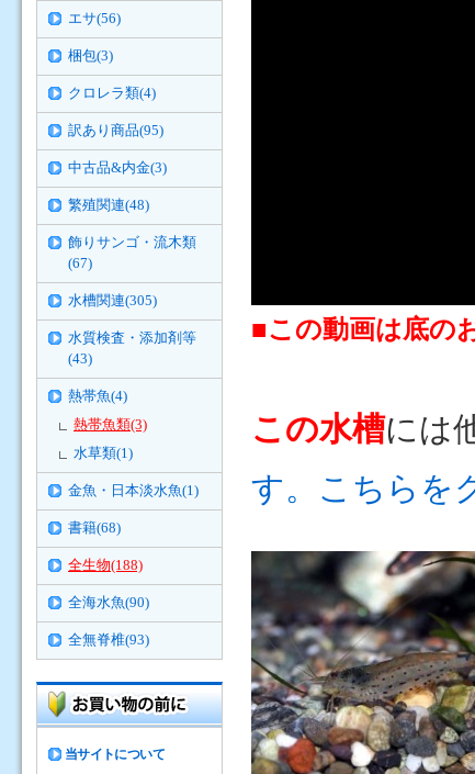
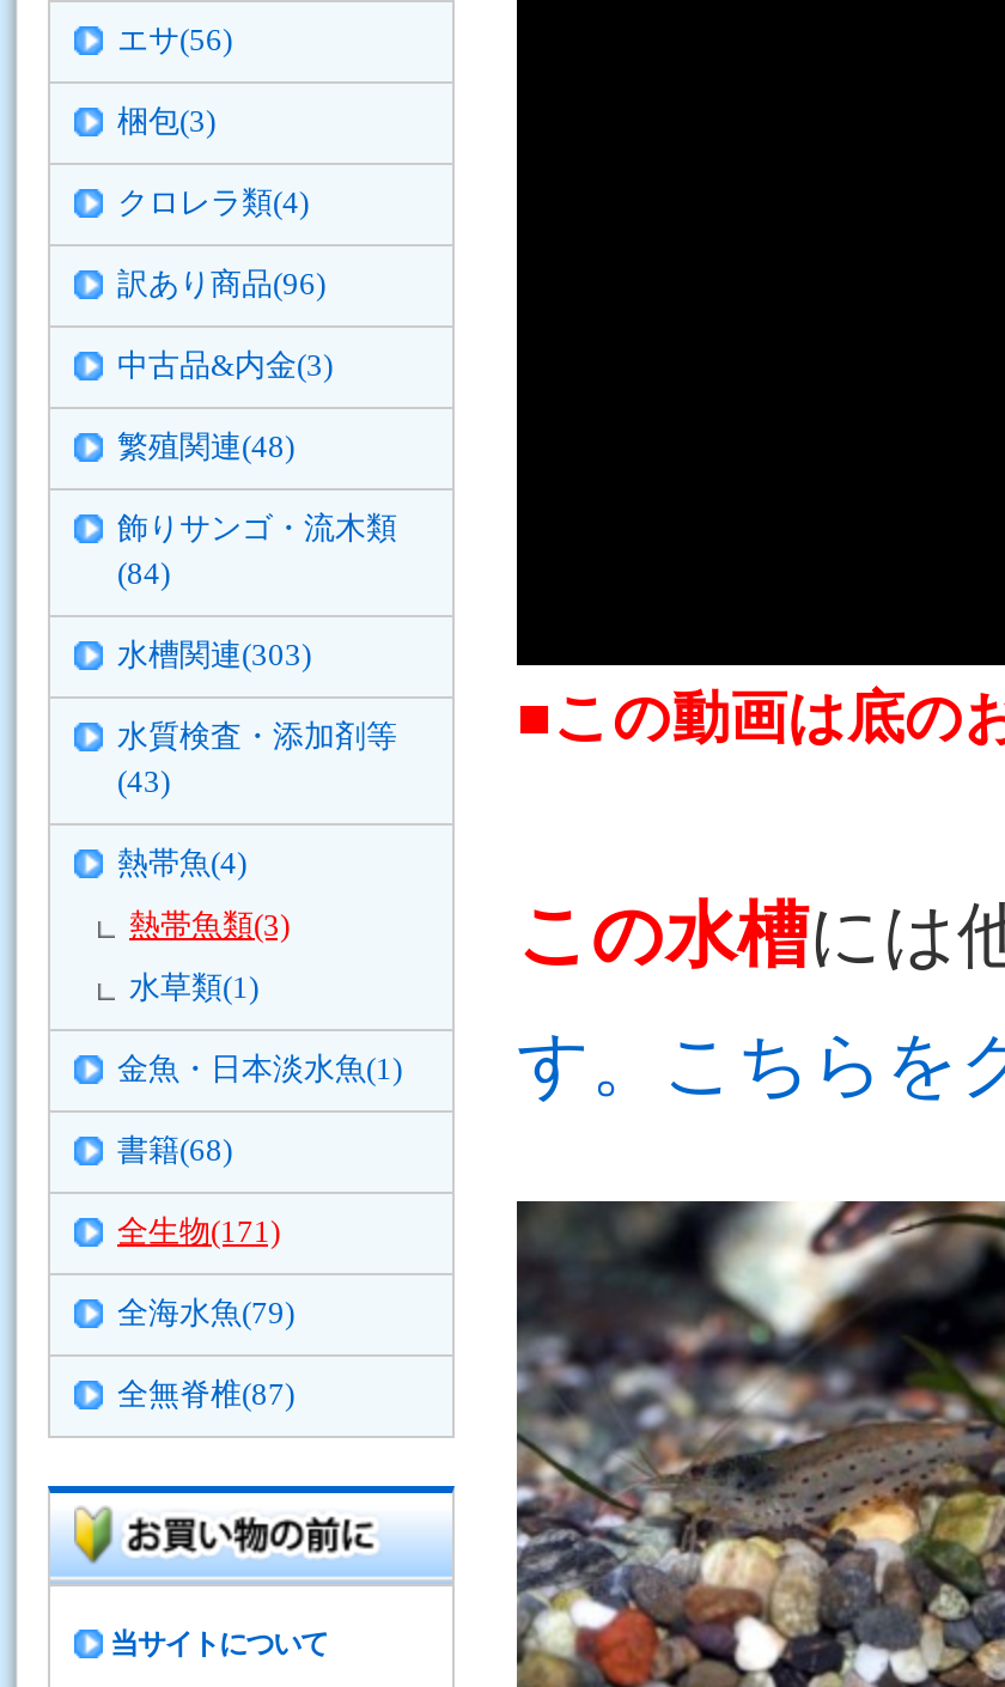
- 訳あり商品(95)
+ 訳あり商品(96)

- (67)
+ (84)

- 水槽関連(305)
+ 水槽関連(303)

- 全生物(188)
+ 全生物(171)

- 全海水魚(90)
+ 全海水魚(79)

- 全無脊椎(93)
+ 全無脊椎(87)
